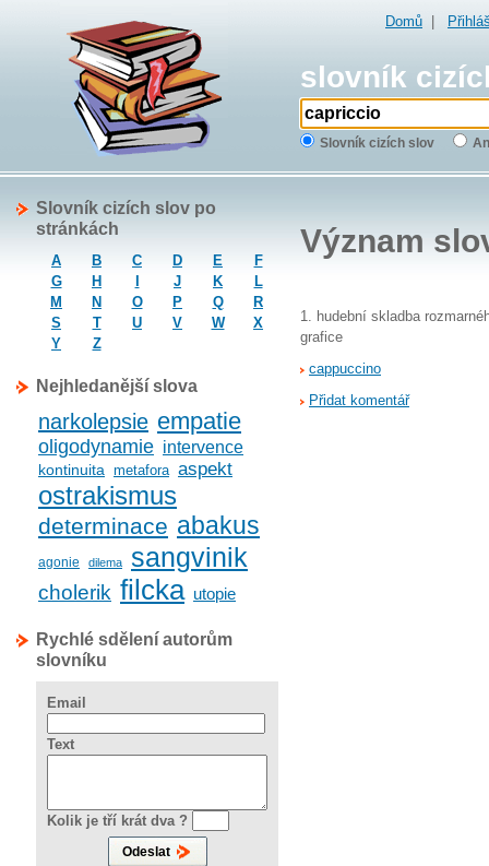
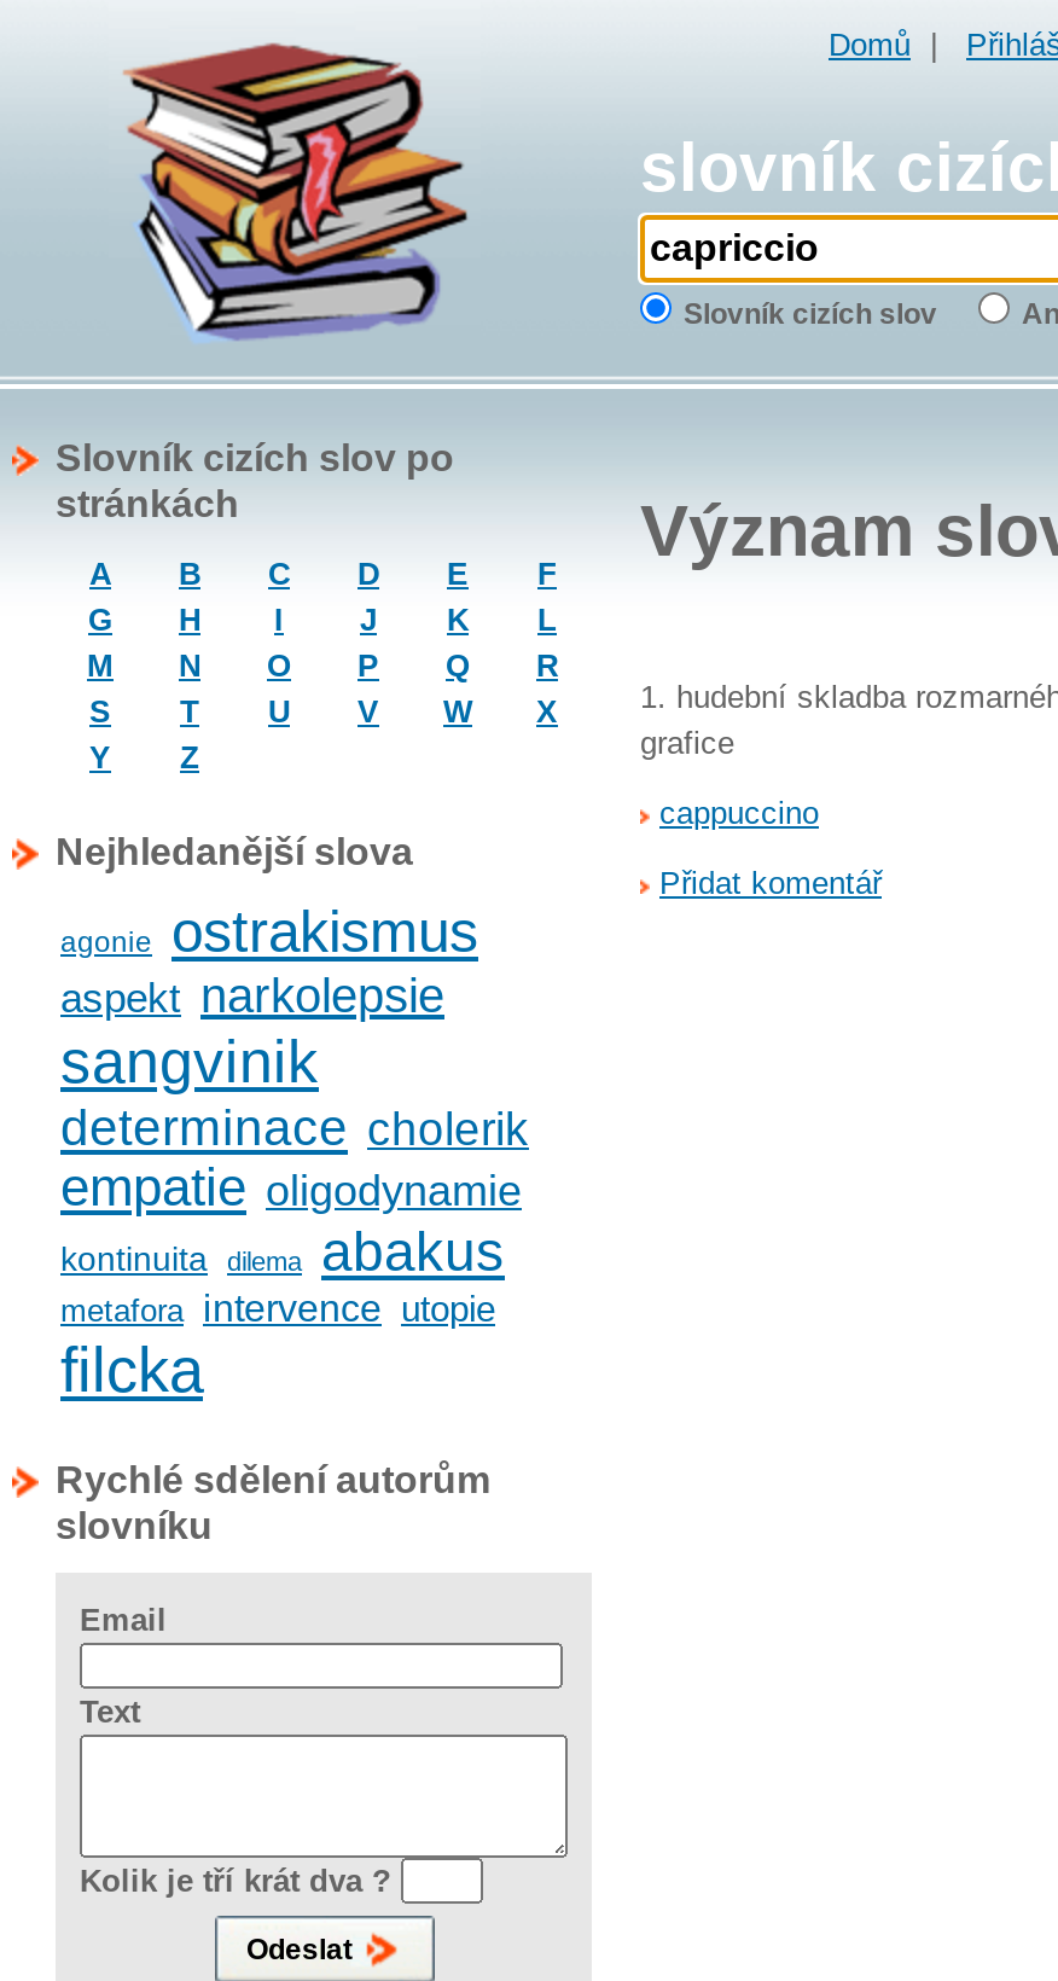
- narkolepsie empatie
- oligodynamie intervence
- kontinuita metafora aspekt
- ostrakismus
- determinace abakus
- agonie
+ agonie ostrakismus
+ aspekt narkolepsie
+ sangvinik
+ determinace cholerik
+ empatie oligodynamie
+ kontinuita

- sangvinik
- cholerik filcka utopie
+ abakus
+ metafora intervence utopie
+ filcka
